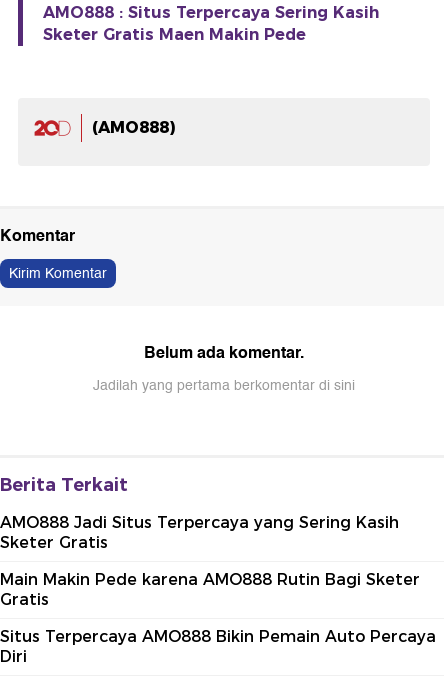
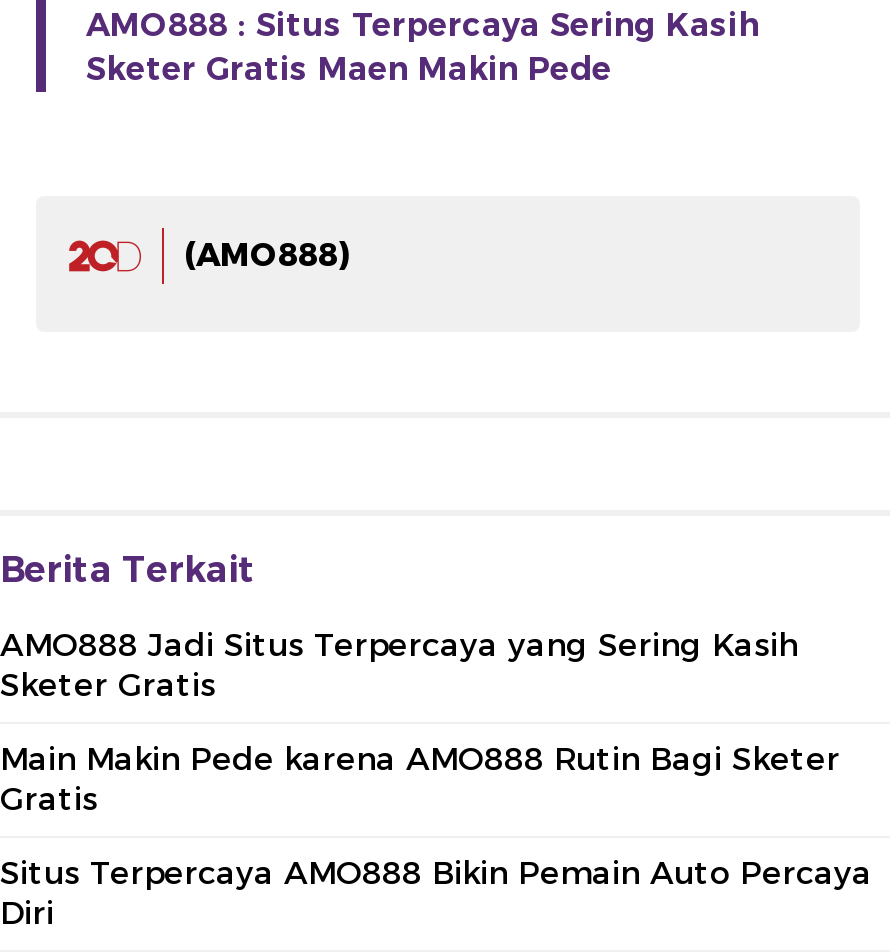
- Komentar
- Kirim Komentar
- Belum ada komentar.
- Jadilah yang pertama berkomentar di sini
